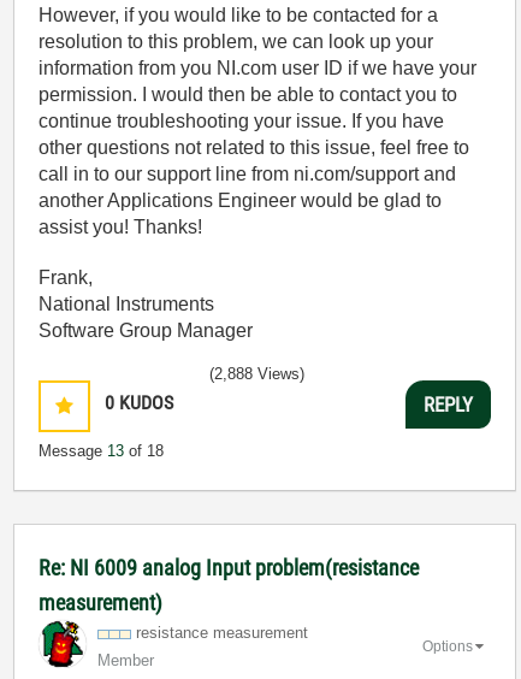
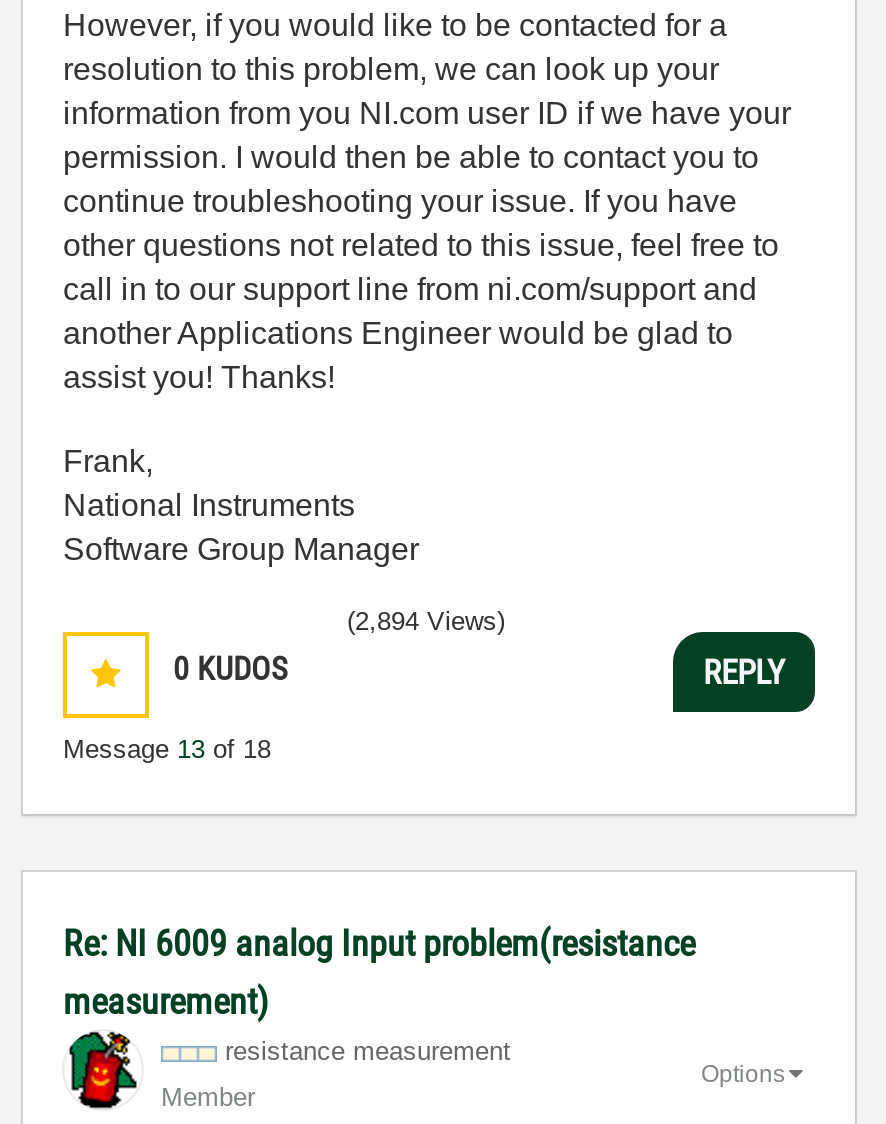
- (2,888 Views)
+ (2,894 Views)
